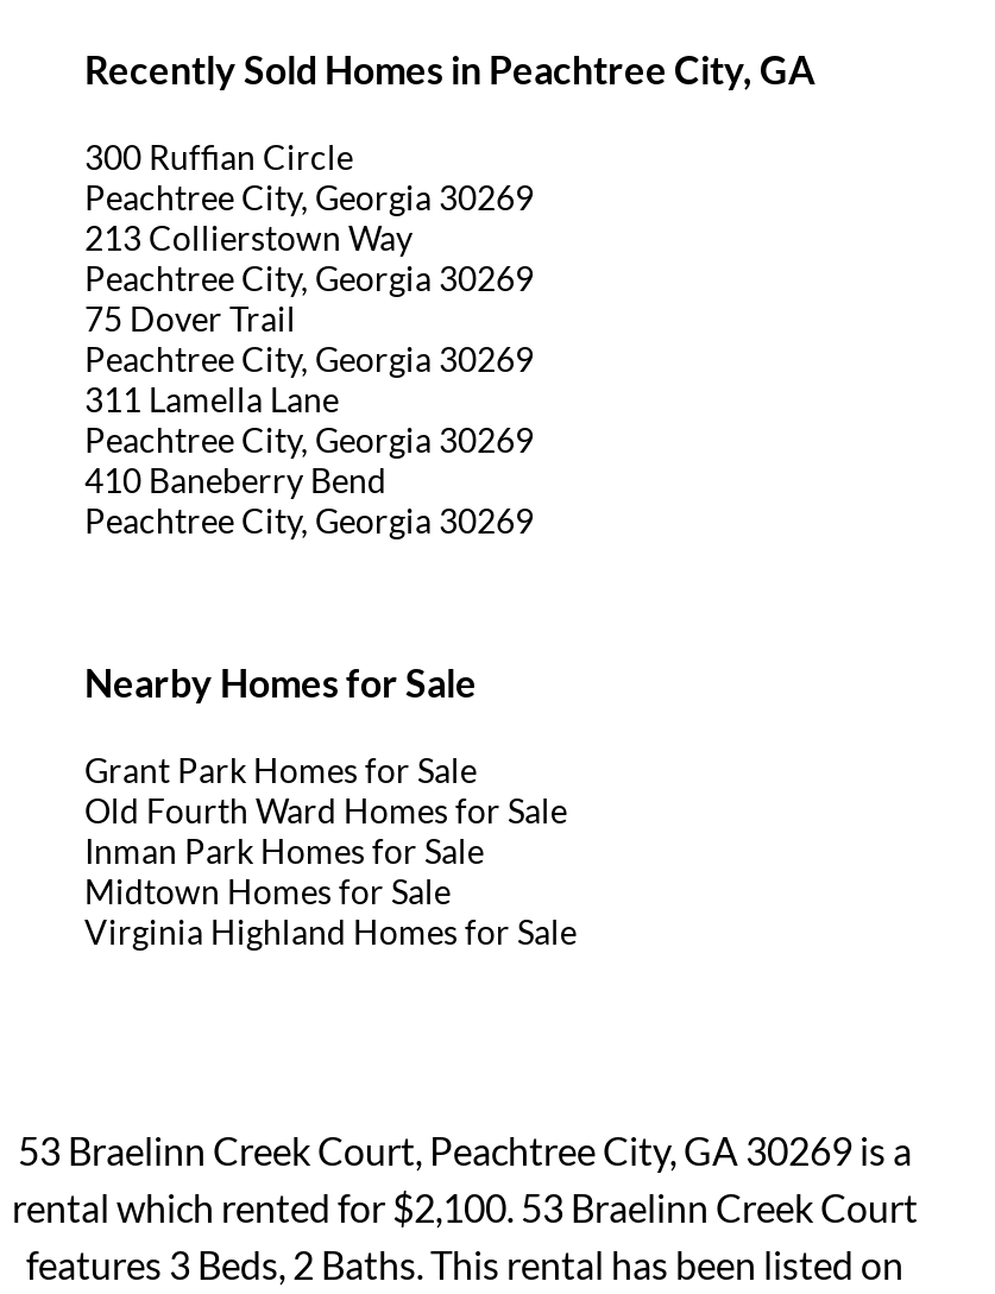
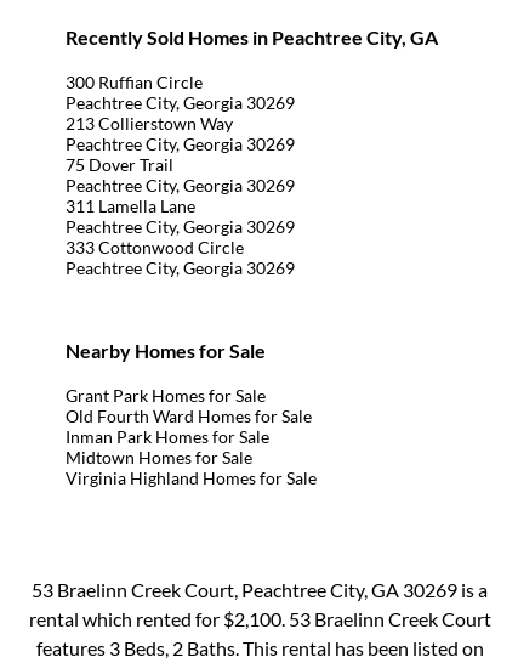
- 410 Baneberry Bend
+ 333 Cottonwood Circle
